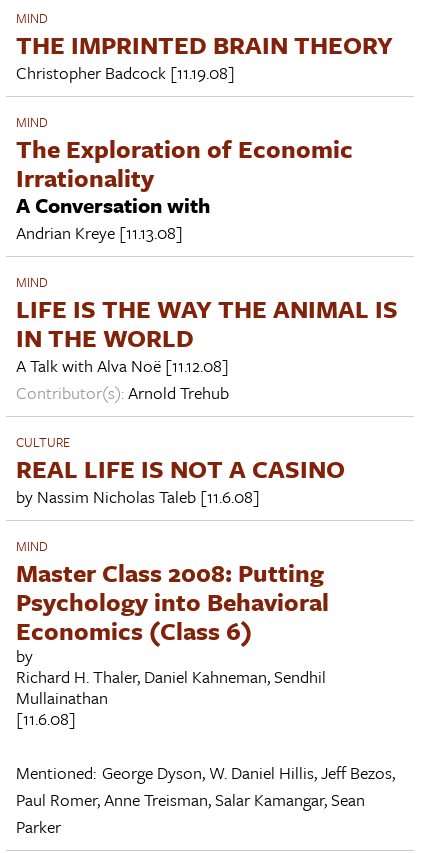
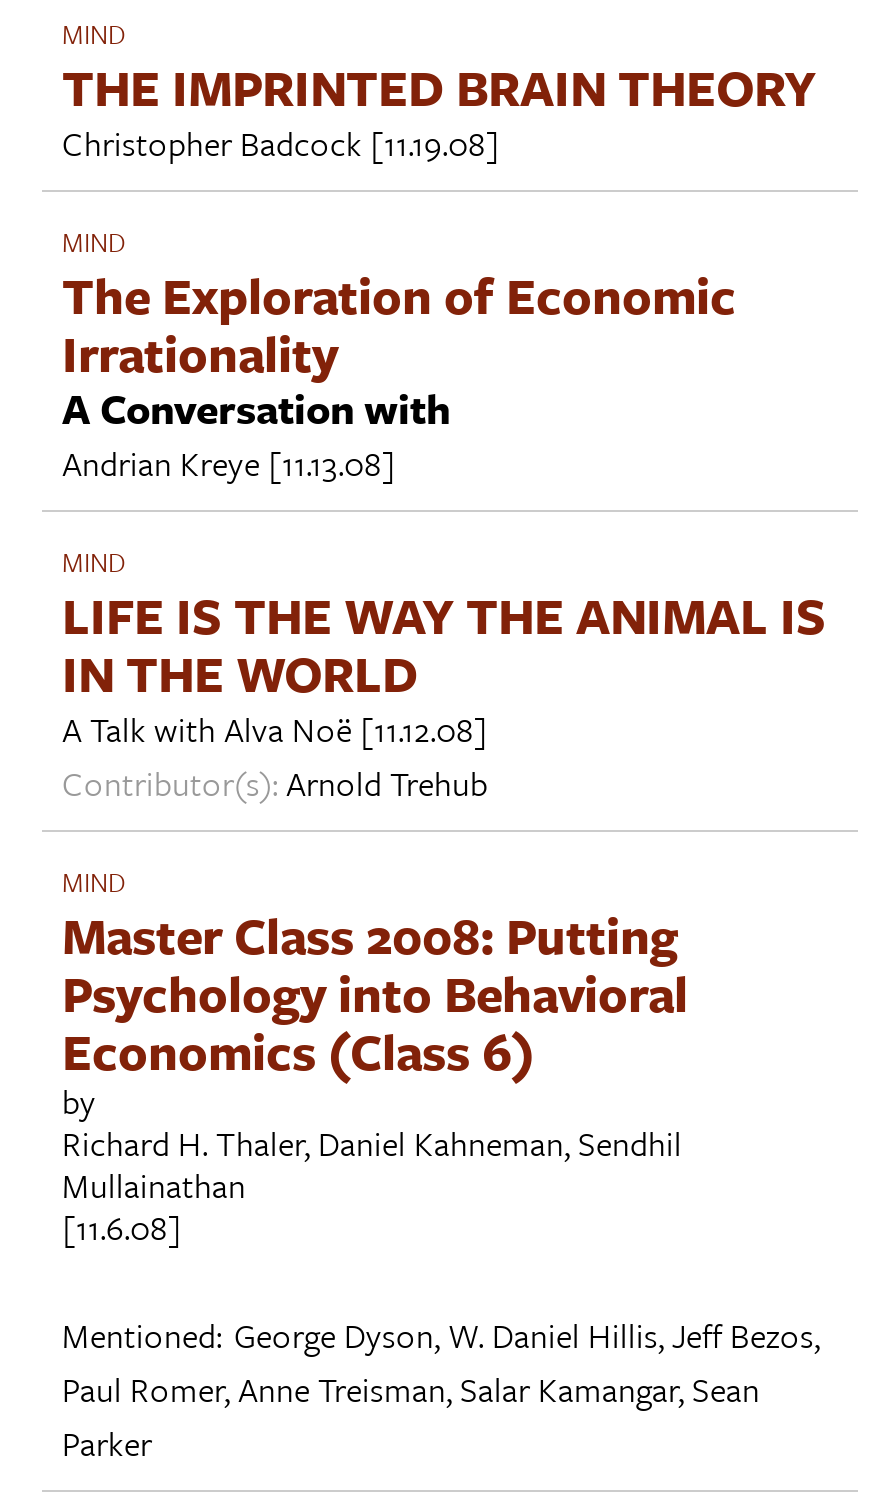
- CULTURE
- REAL LIFE IS NOT A CASINO
- by Nassim Nicholas Taleb [11.6.08]
